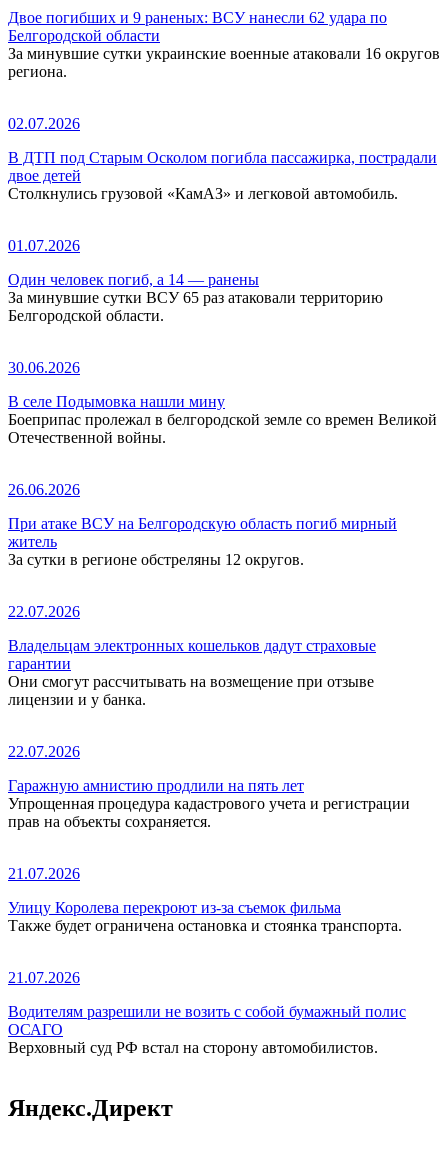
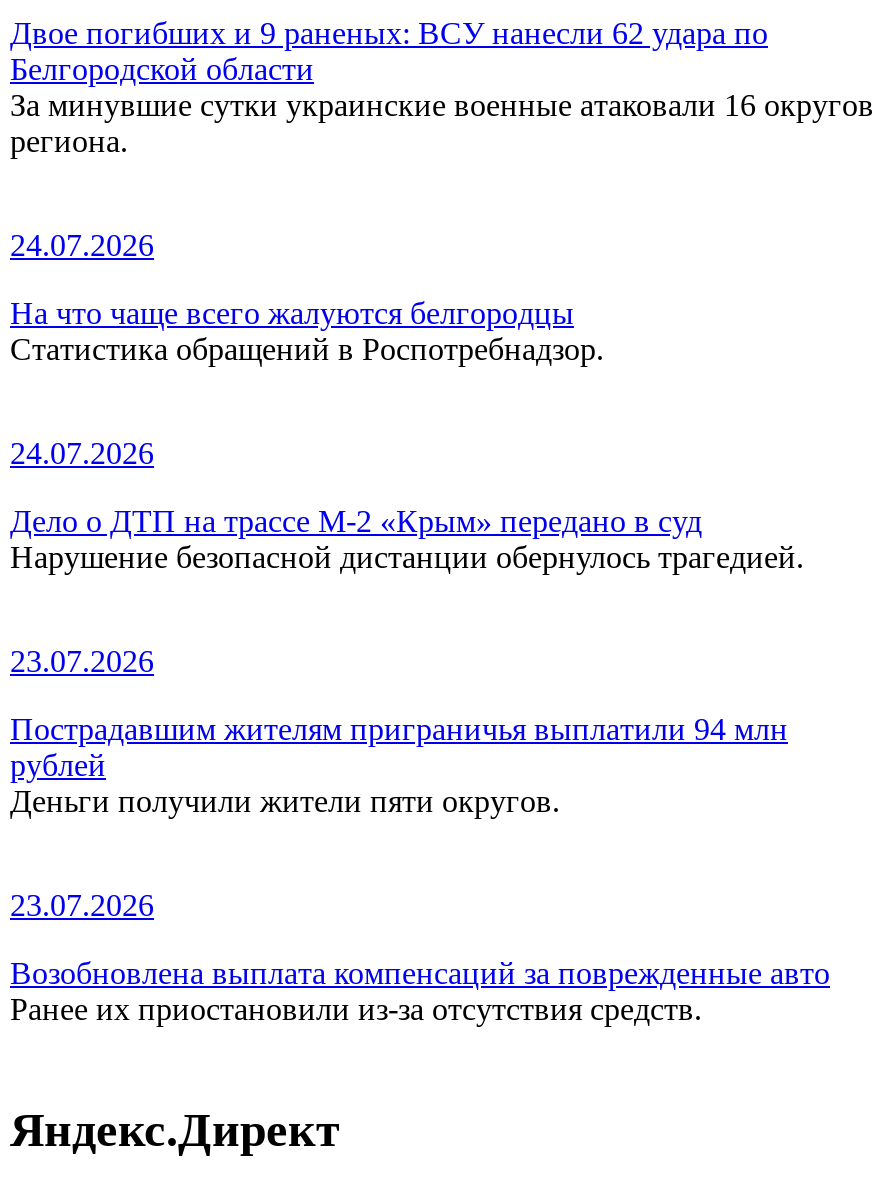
- 02.07.2026
- В ДТП под Старым Осколом погибла пассажирка, пострадали
- двое детей
- Столкнулись грузовой «КамАЗ» и легковой автомобиль.
- 01.07.2026
- Один человек погиб, а 14 — ранены
- За минувшие сутки ВСУ 65 раз атаковали территорию
- Белгородской области.
- 30.06.2026
- В селе Подымовка нашли мину
- Боеприпас пролежал в белгородской земле со времен Великой
- Отечественной войны.
- 26.06.2026
- При атаке ВСУ на Белгородскую область погиб мирный
- житель
- За сутки в регионе обстреляны 12 округов.
- 22.07.2026
- Владельцам электронных кошельков дадут страховые
- гарантии
- Они смогут рассчитывать на возмещение при отзыве
- лицензии и у банка.
- 22.07.2026
- Гаражную амнистию продлили на пять лет
- Упрощенная процедура кадастрового учета и регистрации
- прав на объекты сохраняется.
- 21.07.2026
- Улицу Королева перекроют из-за съемок фильма
- Также будет ограничена остановка и стоянка транспорта.
- 21.07.2026
- Водителям разрешили не возить с собой бумажный полис
- ОСАГО
- Верховный суд РФ встал на сторону автомобилистов.
+ 24.07.2026
+ На что чаще всего жалуются белгородцы
+ Статистика обращений в Роспотребнадзор.
+ 24.07.2026
+ Дело о ДТП на трассе М-2 «Крым» передано в суд
+ Нарушение безопасной дистанции обернулось трагедией.
+ 23.07.2026
+ Пострадавшим жителям приграничья выплатили 94 млн
+ рублей
+ Деньги получили жители пяти округов.
+ 23.07.2026
+ Возобновлена выплата компенсаций за поврежденные авто
+ Ранее их приостановили из-за отсутствия средств.
